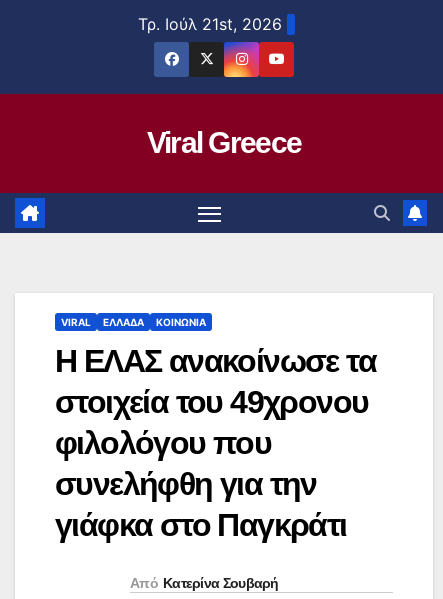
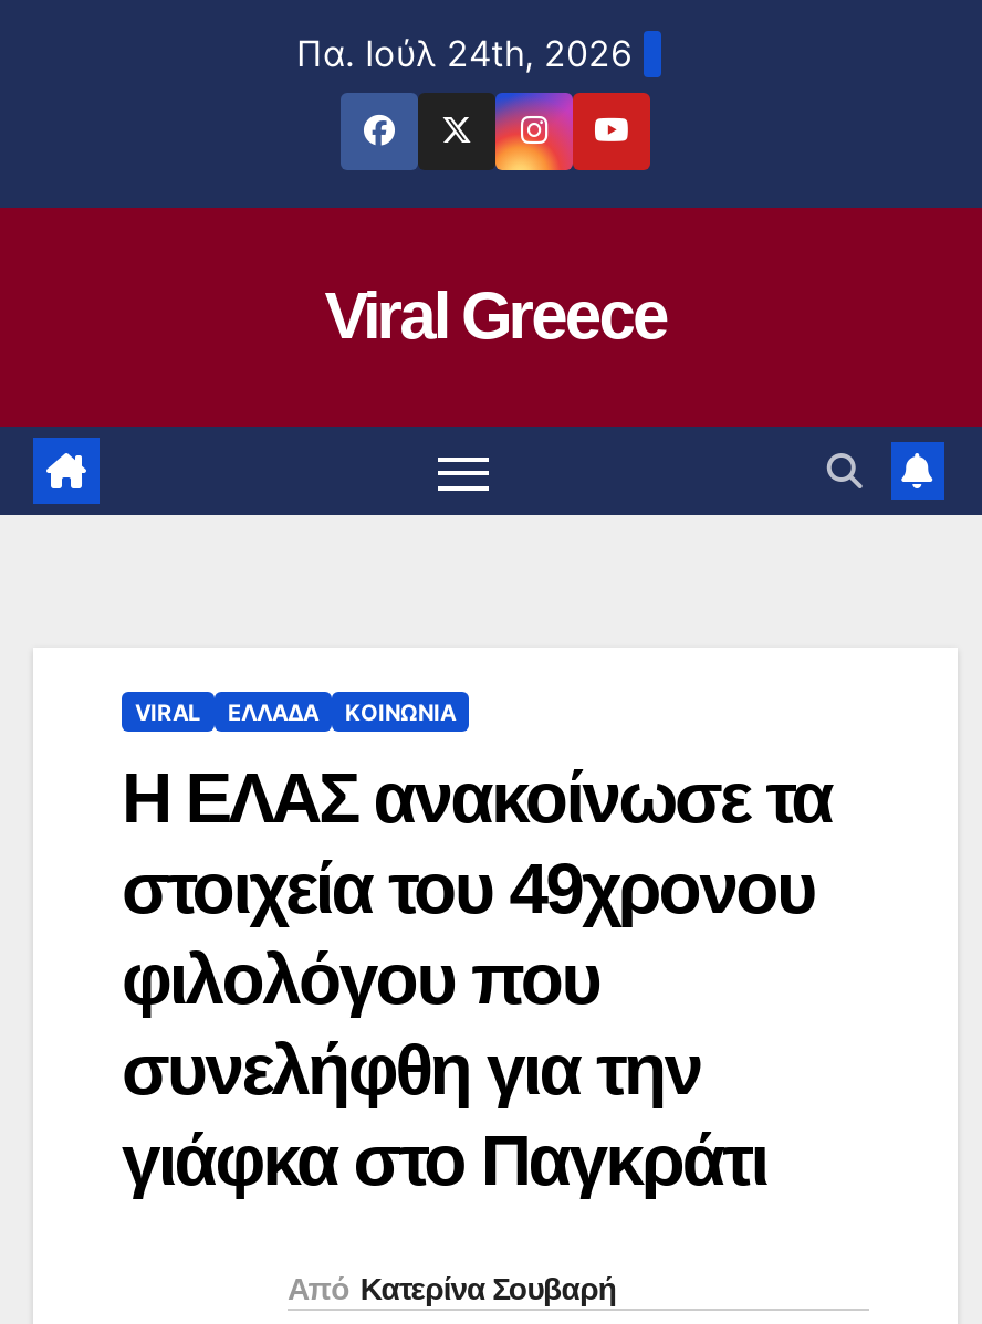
- Τρ. Ιούλ 21st, 2026
+ Πα. Ιούλ 24th, 2026
